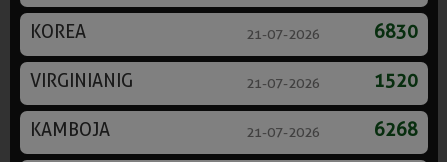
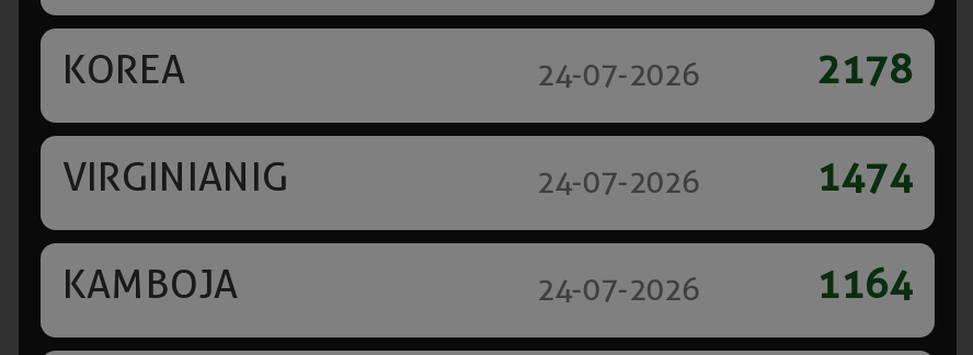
- 21-07-2026
+ 24-07-2026

- 6830
+ 2178

- 21-07-2026
+ 24-07-2026

- 1520
+ 1474

- 21-07-2026
+ 24-07-2026

- 6268
+ 1164
